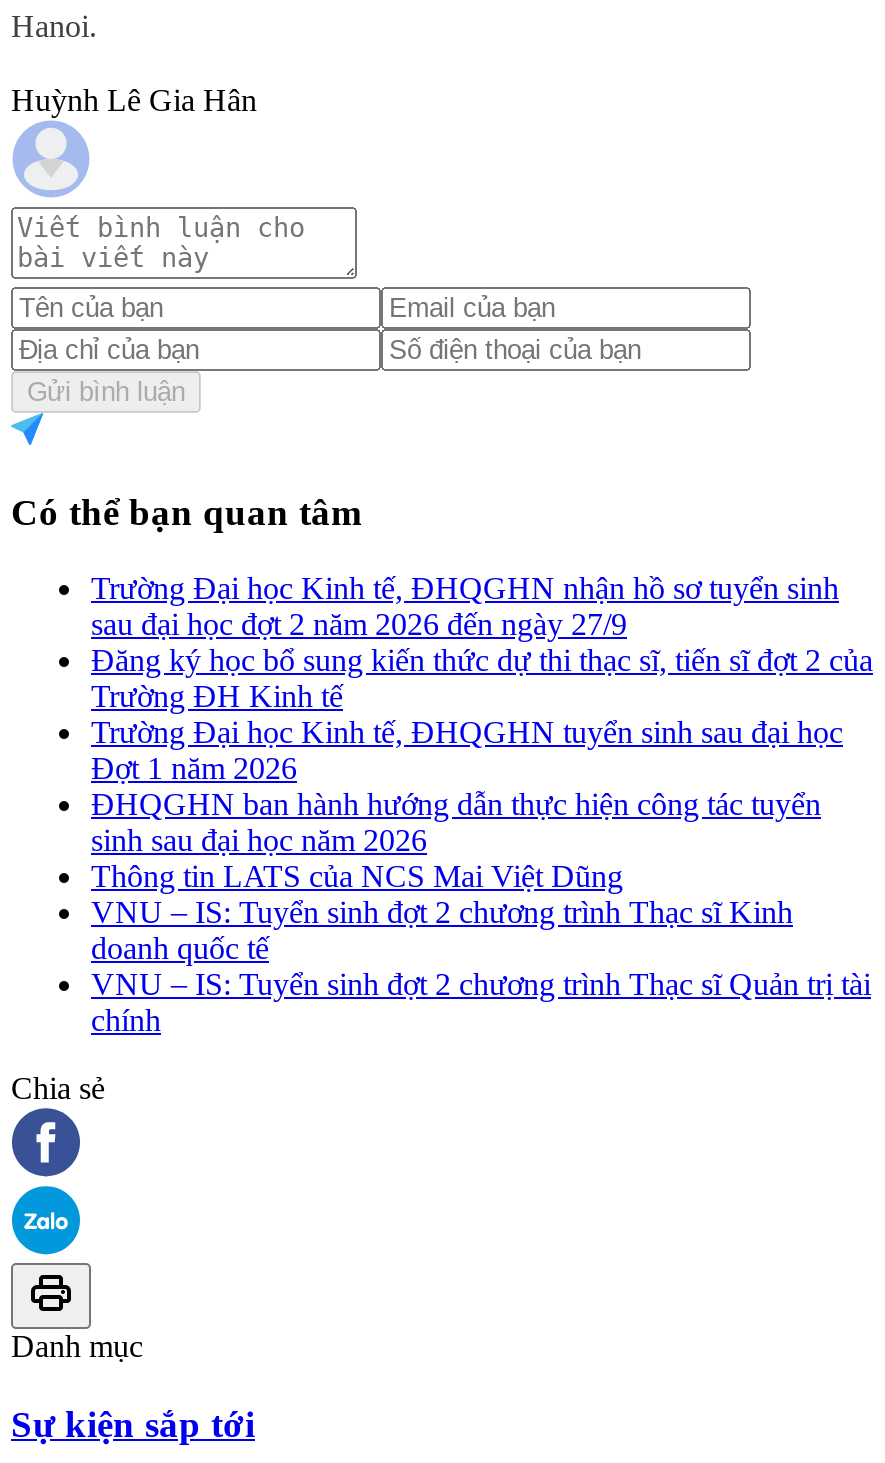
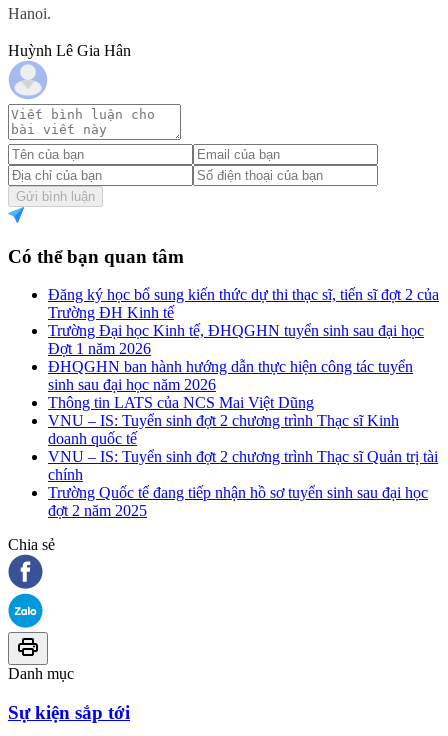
- Trường Đại học Kinh tế, ĐHQGHN nhận hồ sơ tuyển sinh
- sau đại học đợt 2 năm 2026 đến ngày 27/9

moved up: Đăng ký học bổ sung kiến thức dự thi thạc sĩ, tiến sĩ đợt 2 của | Trường ĐH Kinh tế | Trường Đại học Kinh tế, ĐHQGHN tuyển sinh sau đại học | ... | VNU – IS: Tuyển sinh đợt 2 chương trình Thạc sĩ Quản trị tài | chính

+ Trường Quốc tế đang tiếp nhận hồ sơ tuyển sinh sau đại học
+ đợt 2 năm 2025
